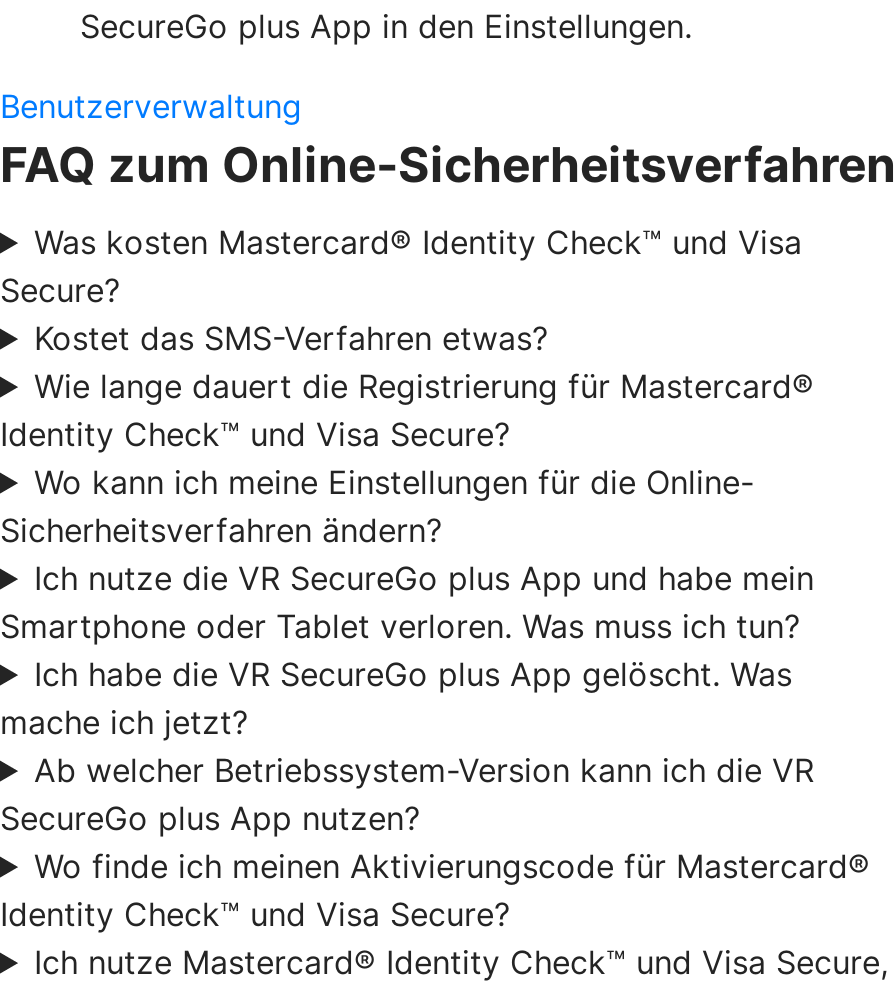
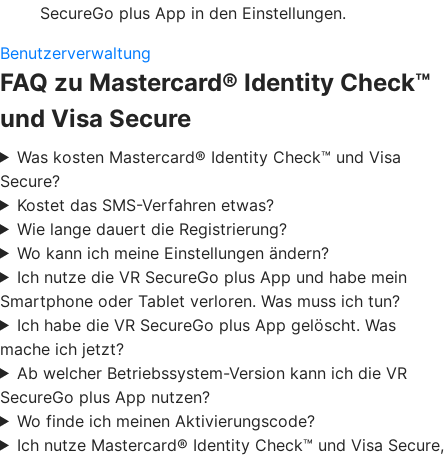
- FAQ zum Online-Sicherheitsverfahren
+ FAQ zu Mastercard® Identity Check™
+ und Visa Secure

moved down: Was kosten Mastercard® Identity Check™ und Visa | Secure? | Kostet das SMS-Verfahren etwas?

- Wie lange dauert die Registrierung für Mastercard®
- Identity Check™ und Visa Secure?
- Wo kann ich meine Einstellungen für die Online-
- Sicherheitsverfahren ändern?
+ Wie lange dauert die Registrierung?
+ Wo kann ich meine Einstellungen ändern?

- Wo finde ich meinen Aktivierungscode für Mastercard®
- Identity Check™ und Visa Secure?
+ Wo finde ich meinen Aktivierungscode?
